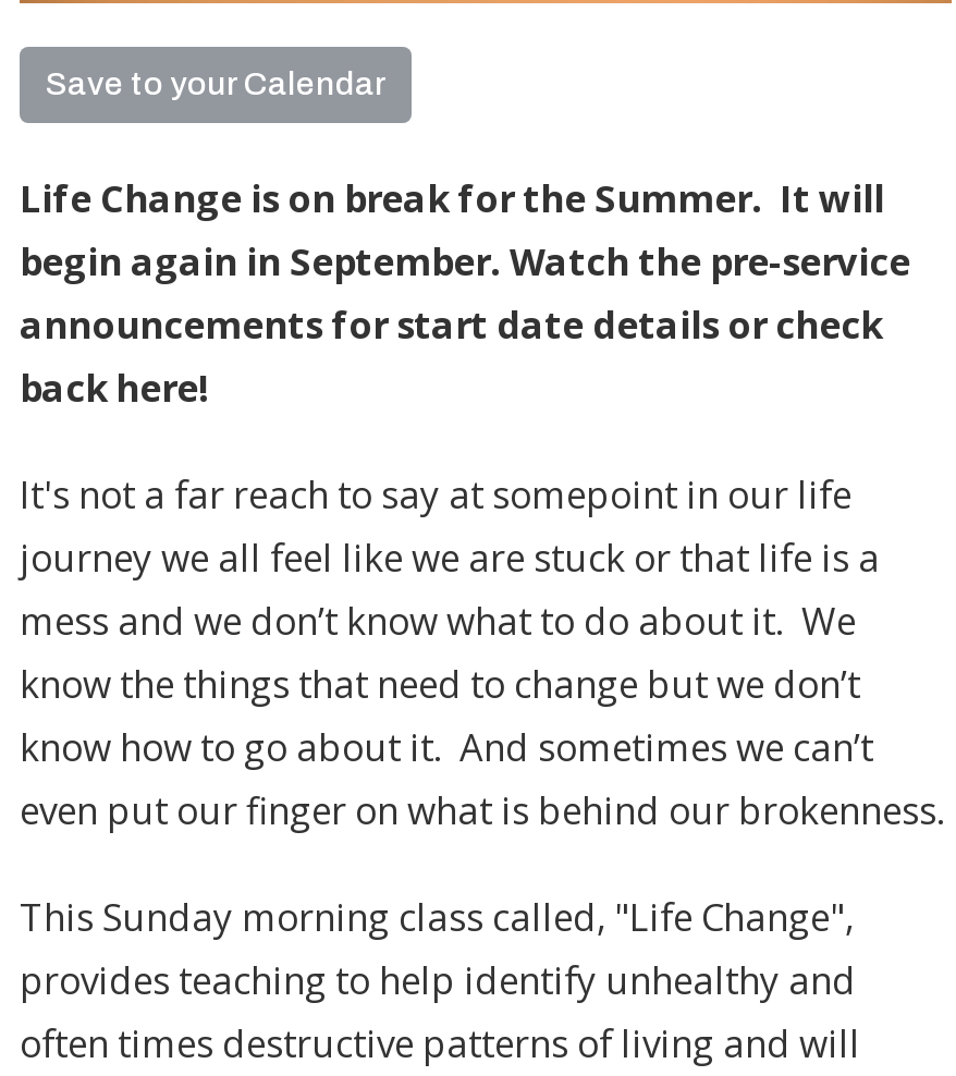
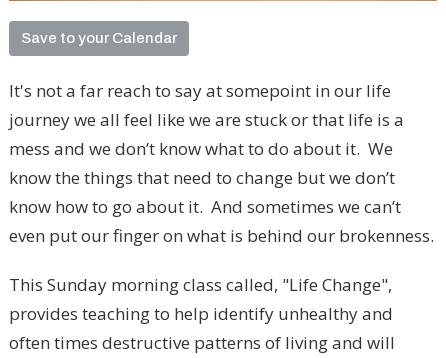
- Life Change is on break for the Summer. It will
- begin again in September. Watch the pre-service
- announcements for start date details or check
- back here!
